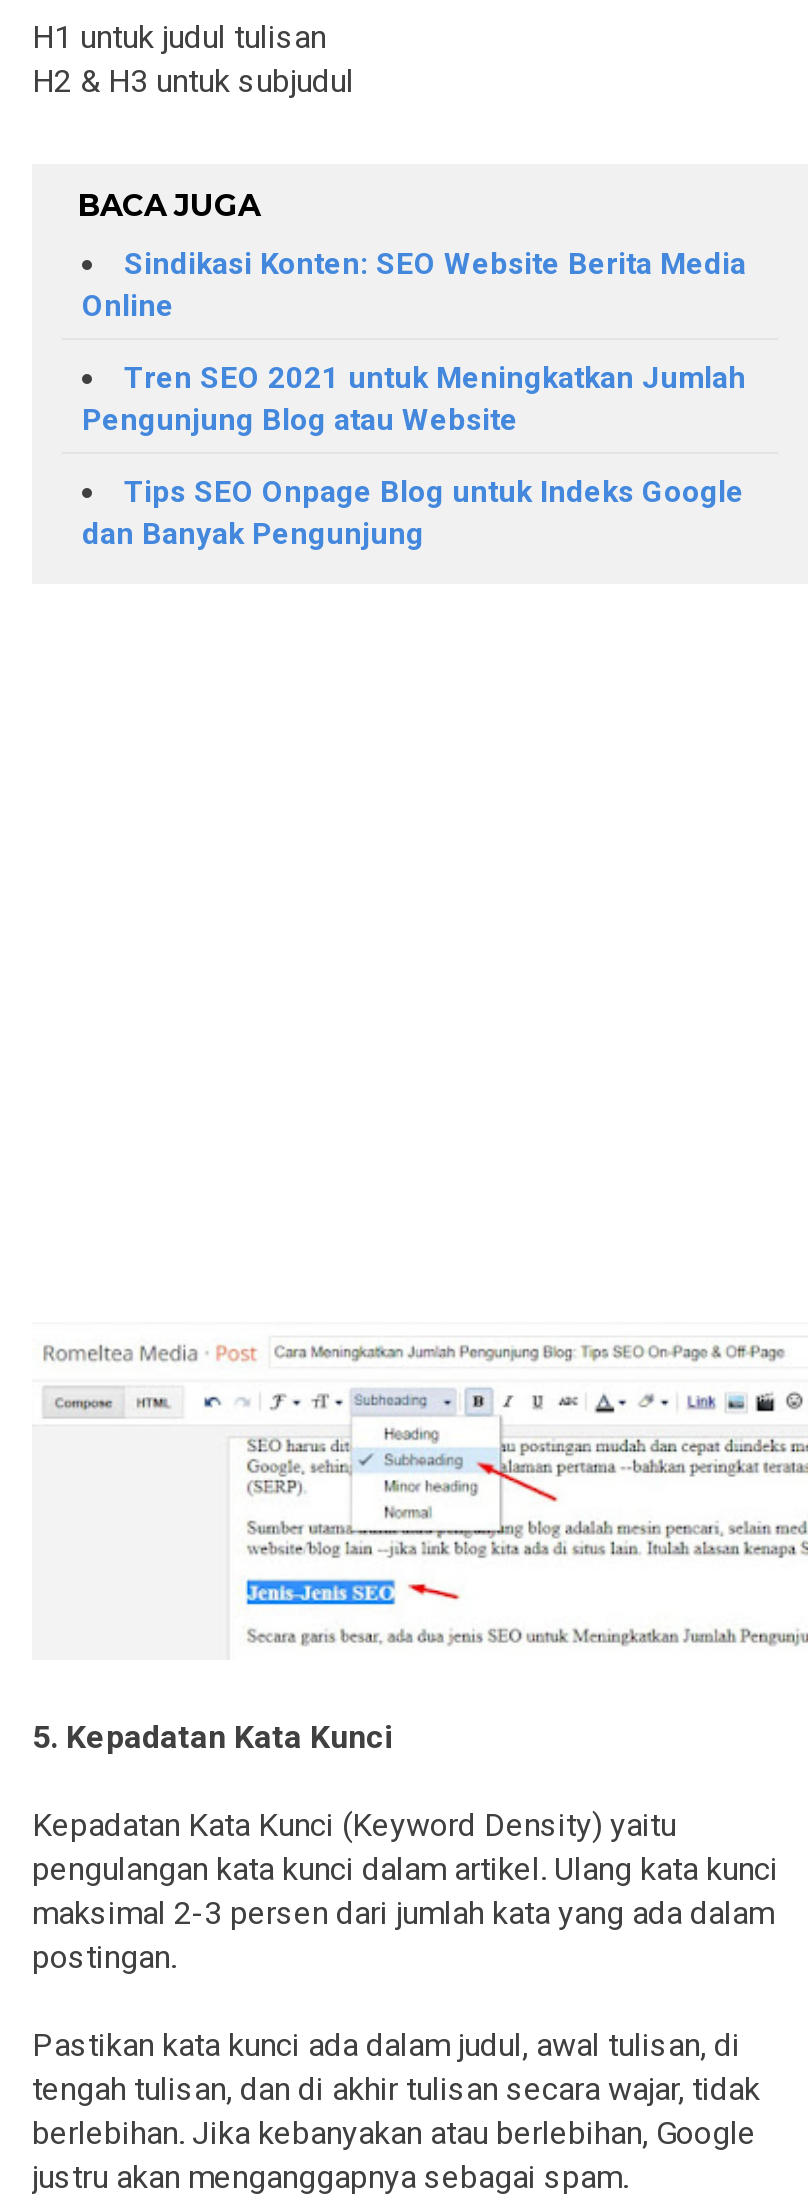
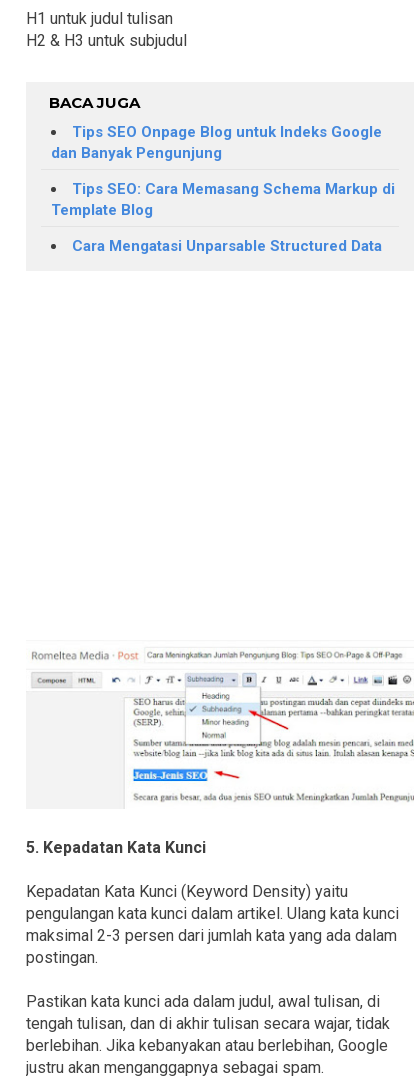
- Sindikasi Konten: SEO Website Berita Media
- Online
- Tren SEO 2021 untuk Meningkatkan Jumlah
- Pengunjung Blog atau Website

moved up: Tips SEO Onpage Blog untuk Indeks Google | dan Banyak Pengunjung

+ Tips SEO: Cara Memasang Schema Markup di
+ Template Blog
+ Cara Mengatasi Unparsable Structured Data
